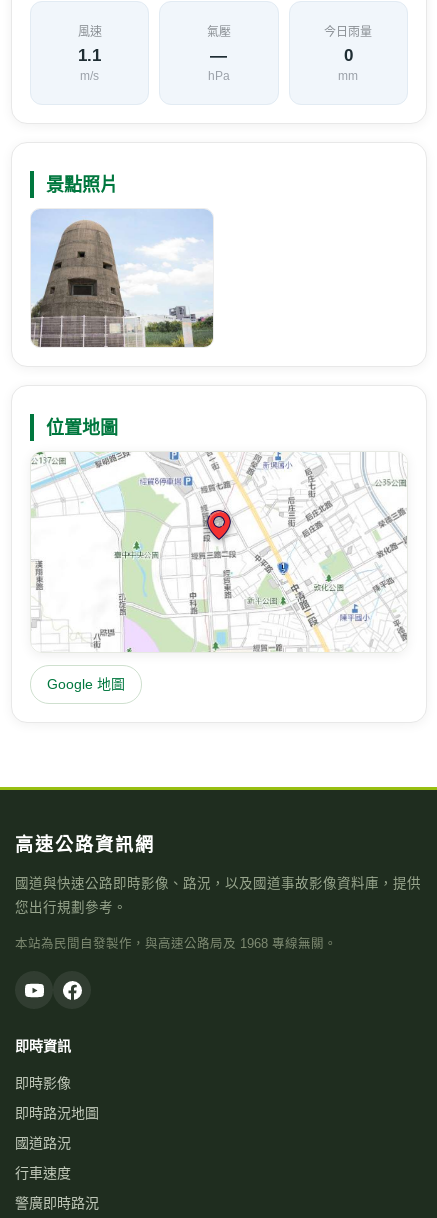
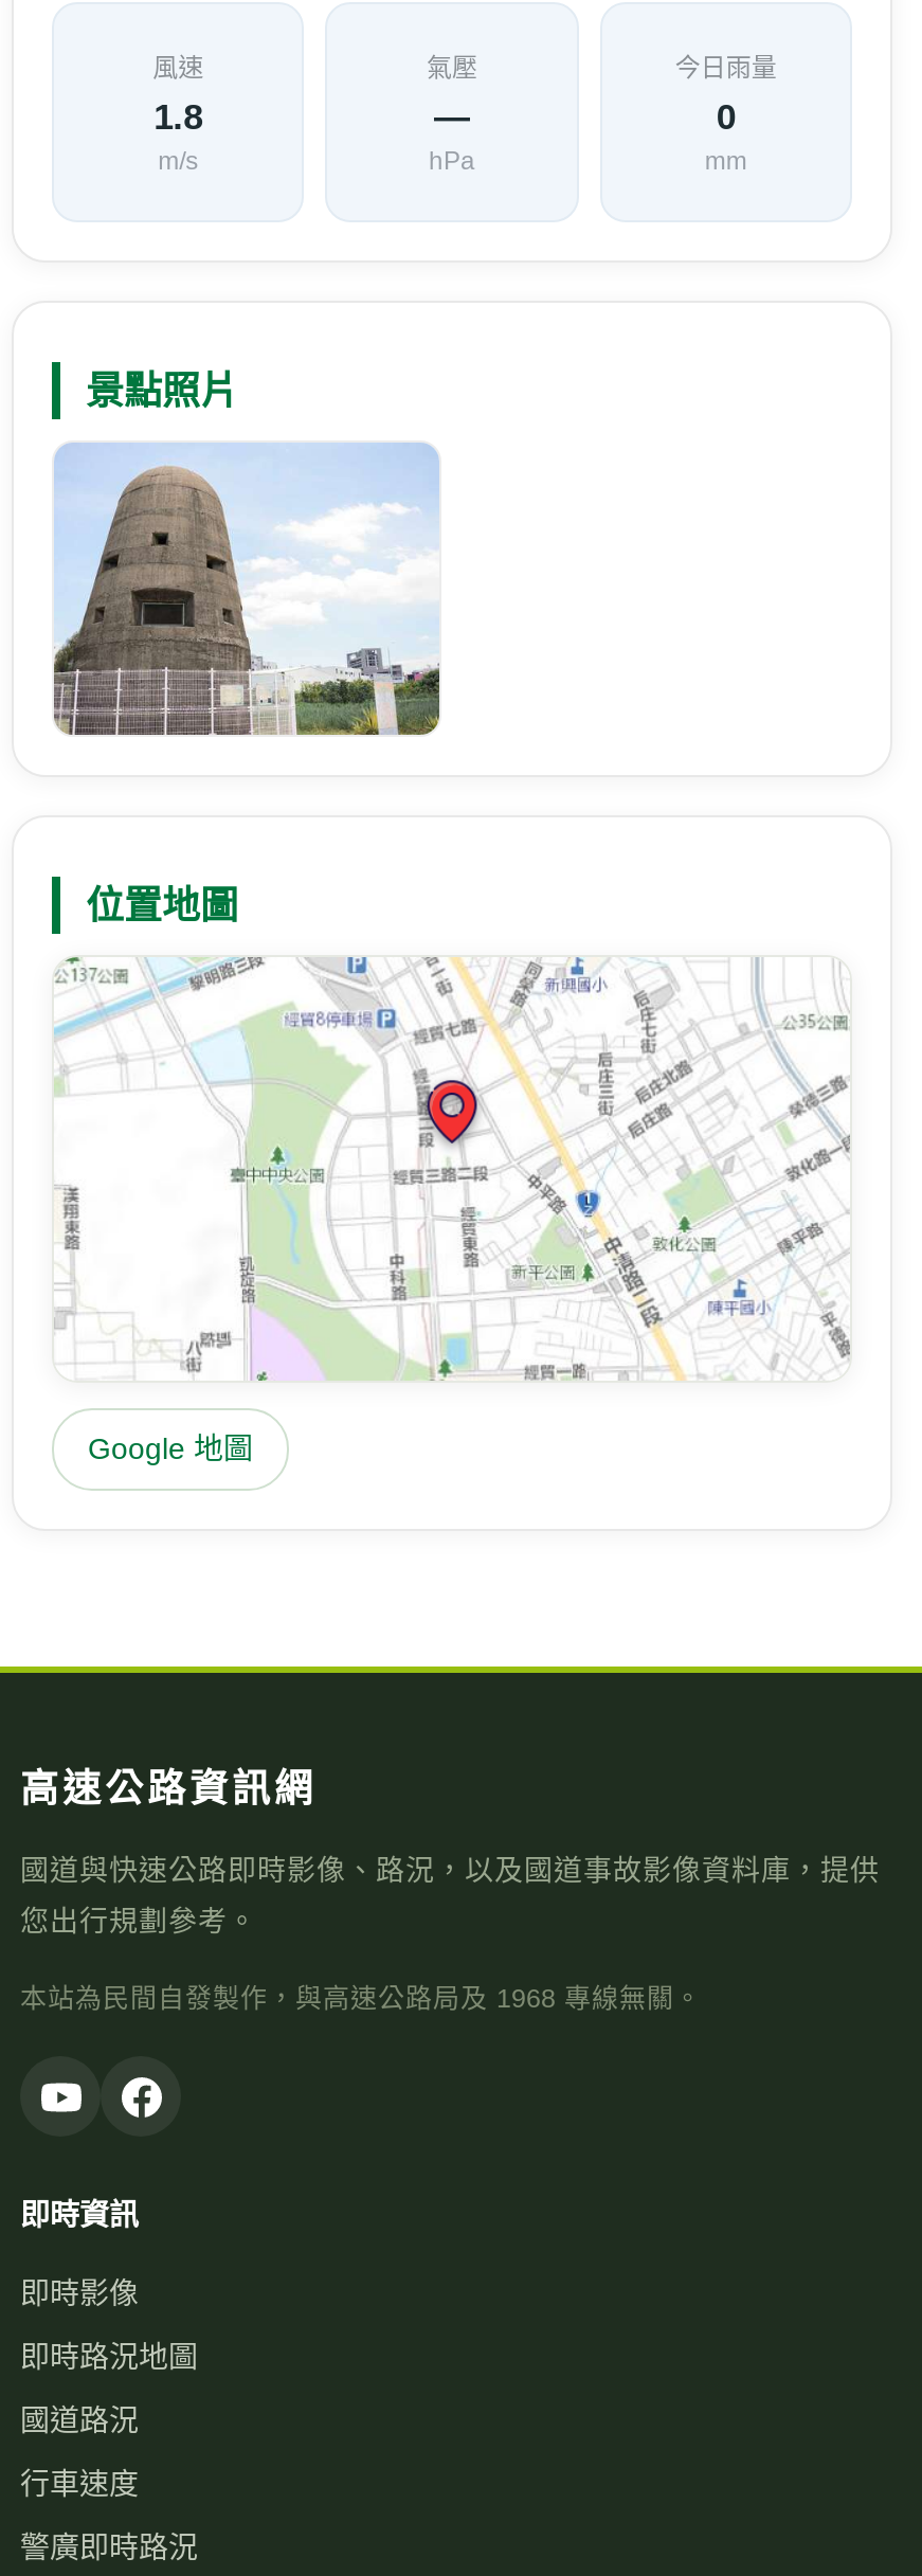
- 1.1
+ 1.8
